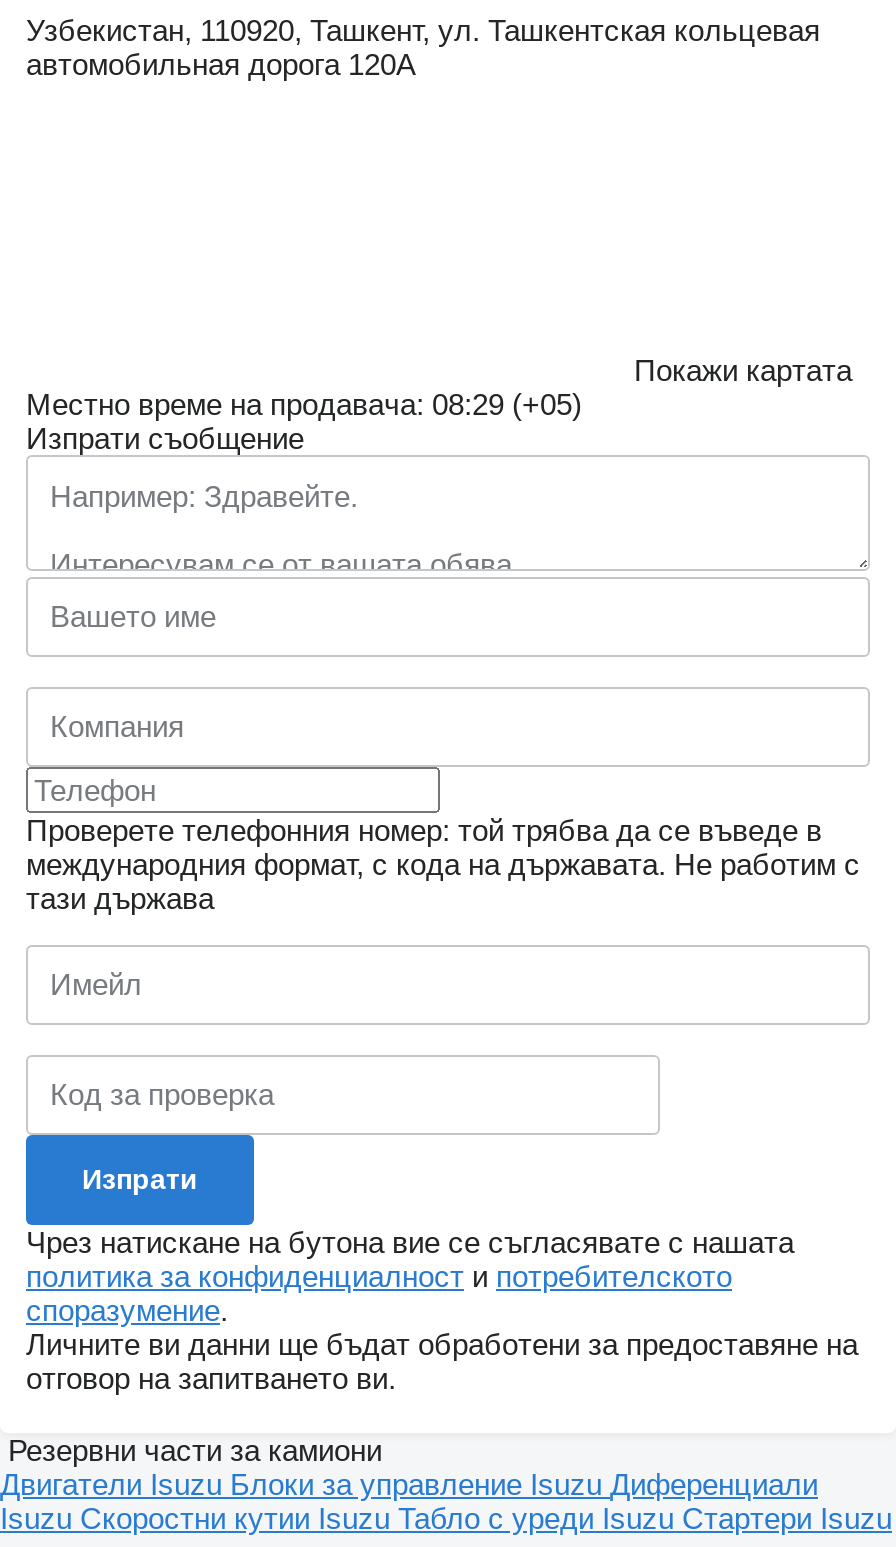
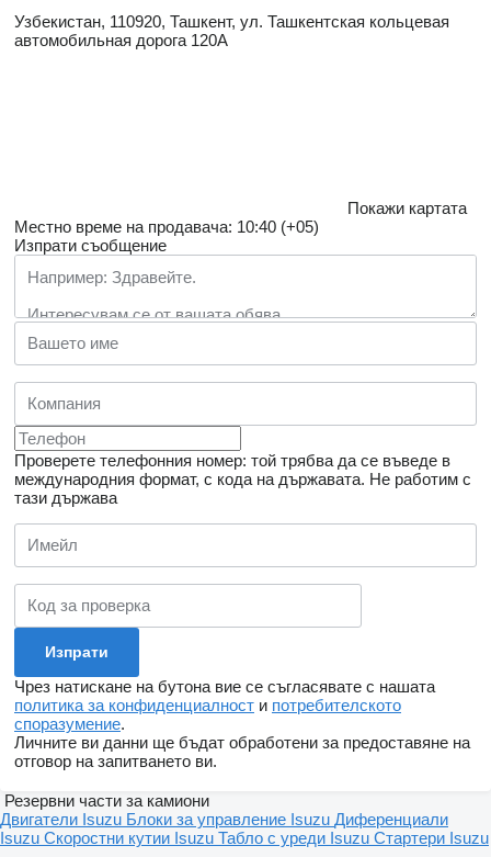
- Местно време на продавача: 08:29 (+05)
+ Местно време на продавача: 10:40 (+05)
